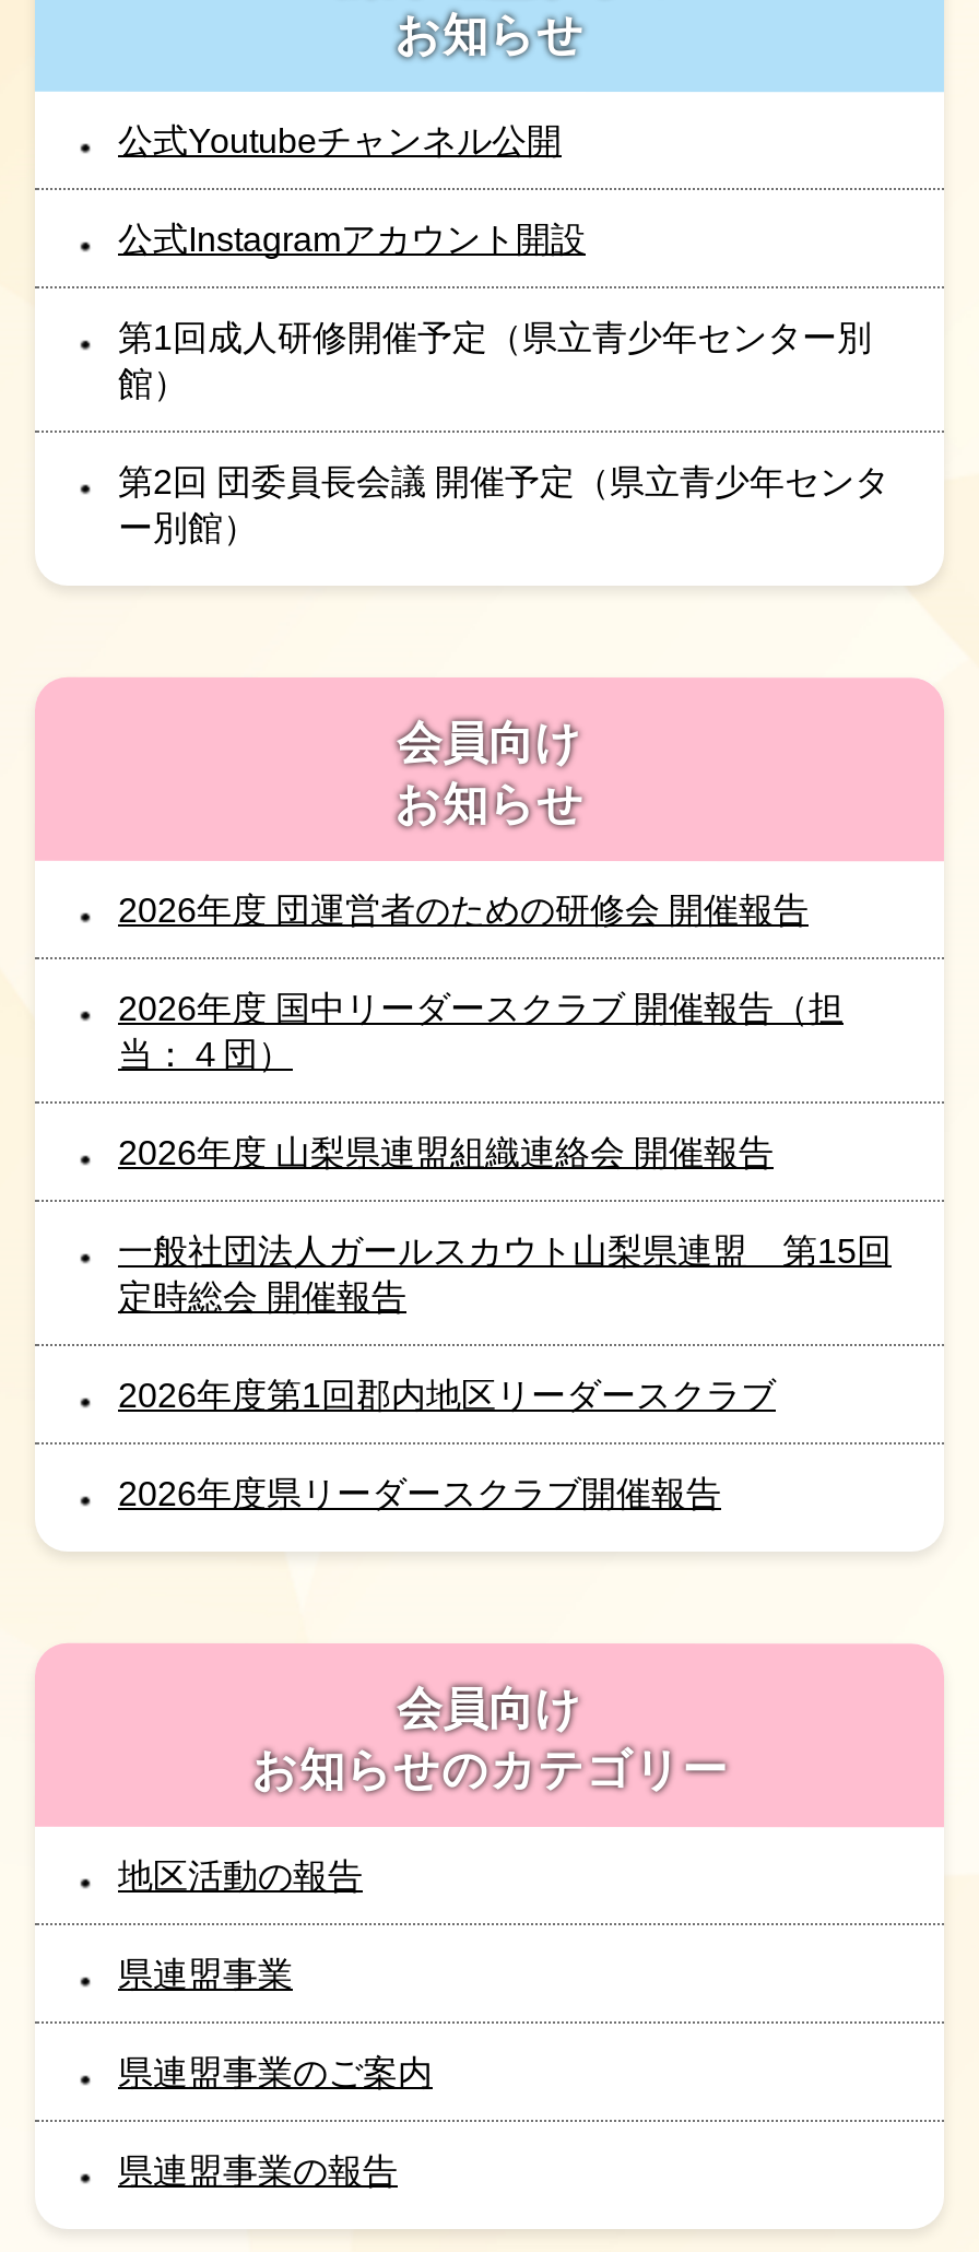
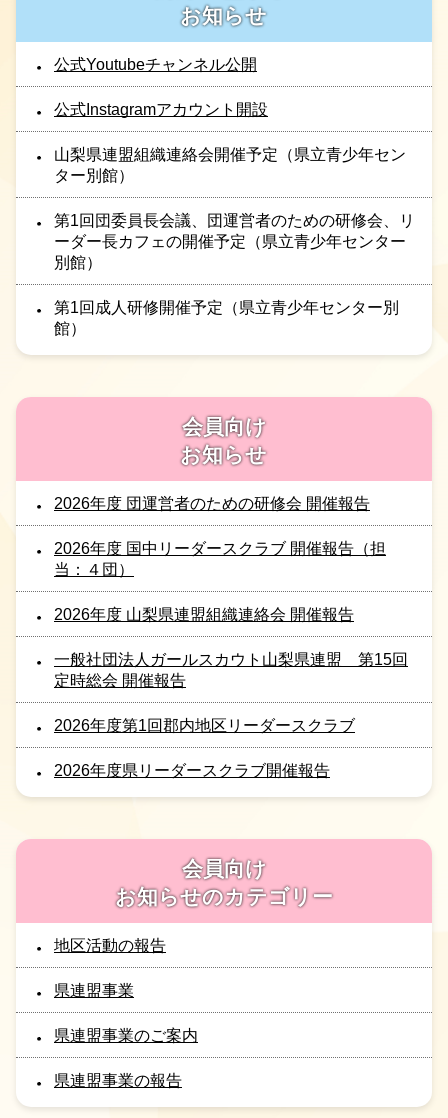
+ 山梨県連盟組織連絡会開催予定（県立青少年セン
+ ター別館）
+ 第1回団委員長会議、団運営者のための研修会、リ
+ ーダー長カフェの開催予定（県立青少年センター
+ 別館）

moved down: 第1回成人研修開催予定（県立青少年センター別 | 館）

- 第2回 団委員長会議 開催予定（県立青少年センタ
- ー別館）
